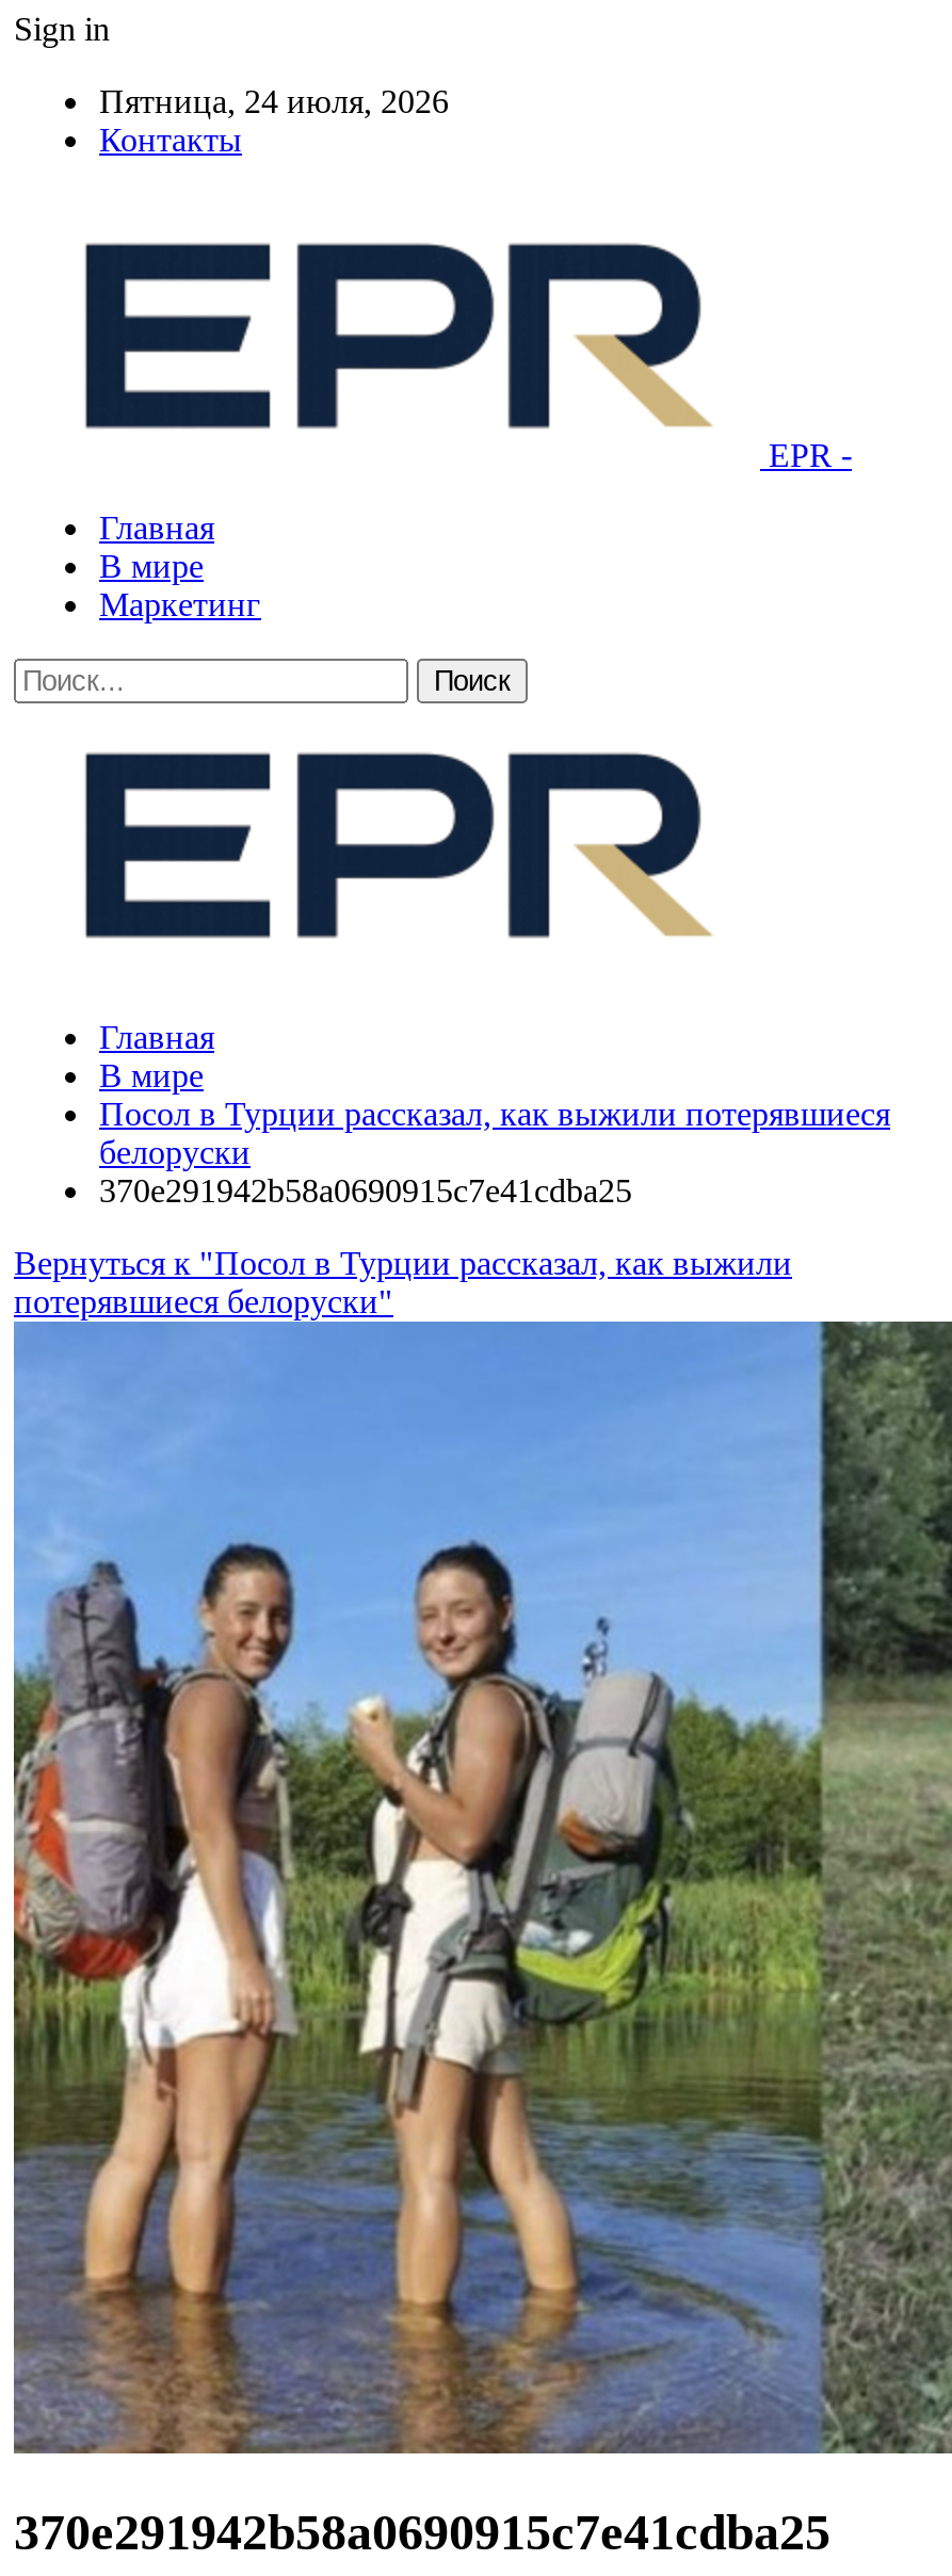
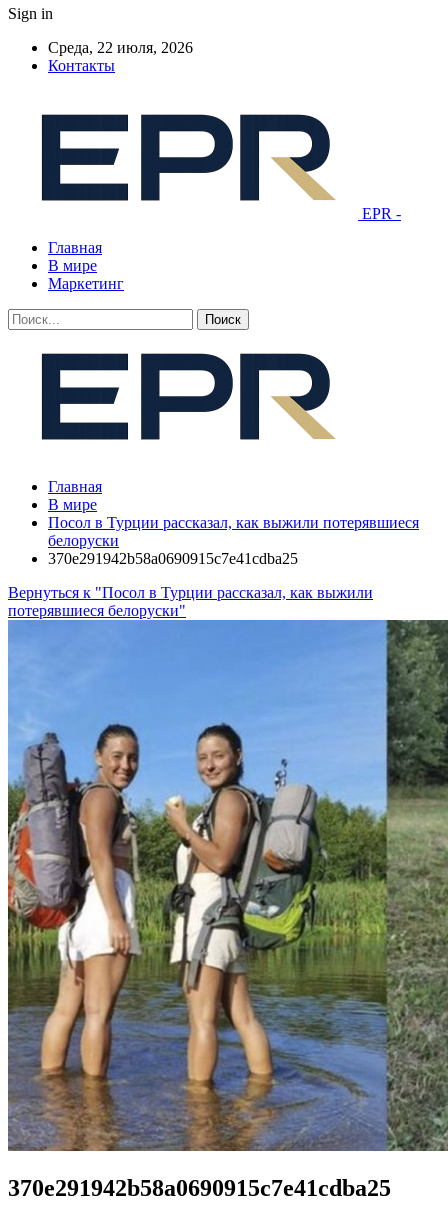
- Пятница, 24 июля, 2026
+ Среда, 22 июля, 2026
